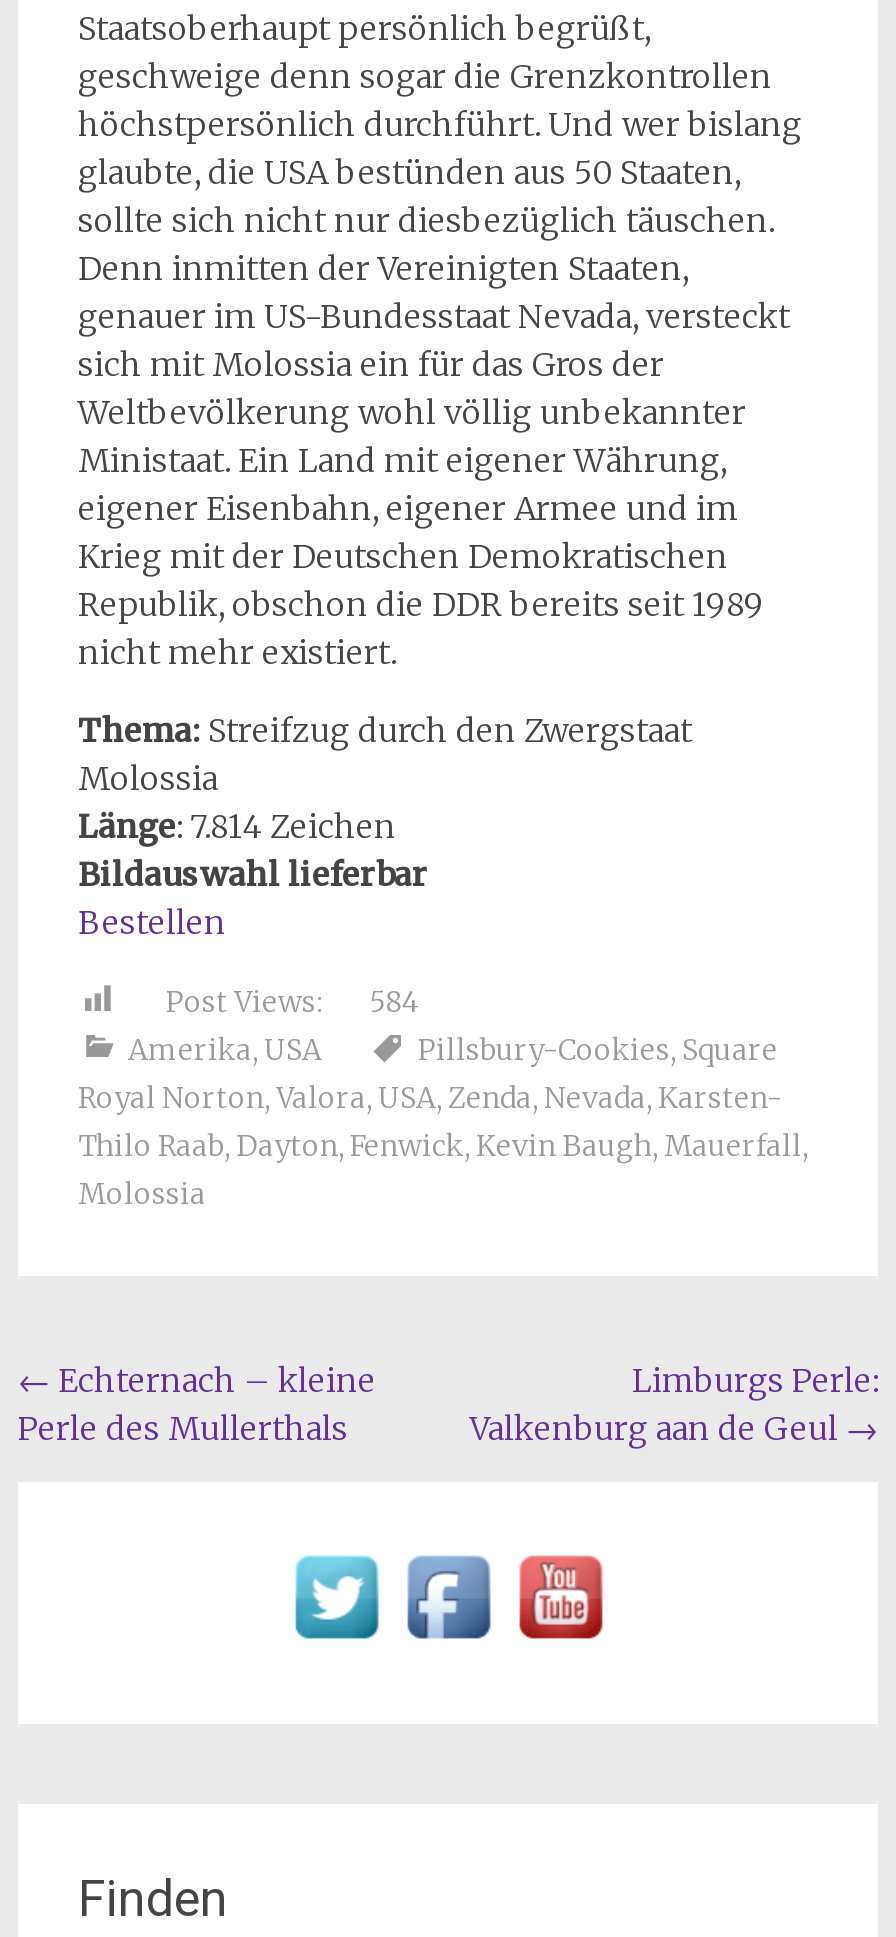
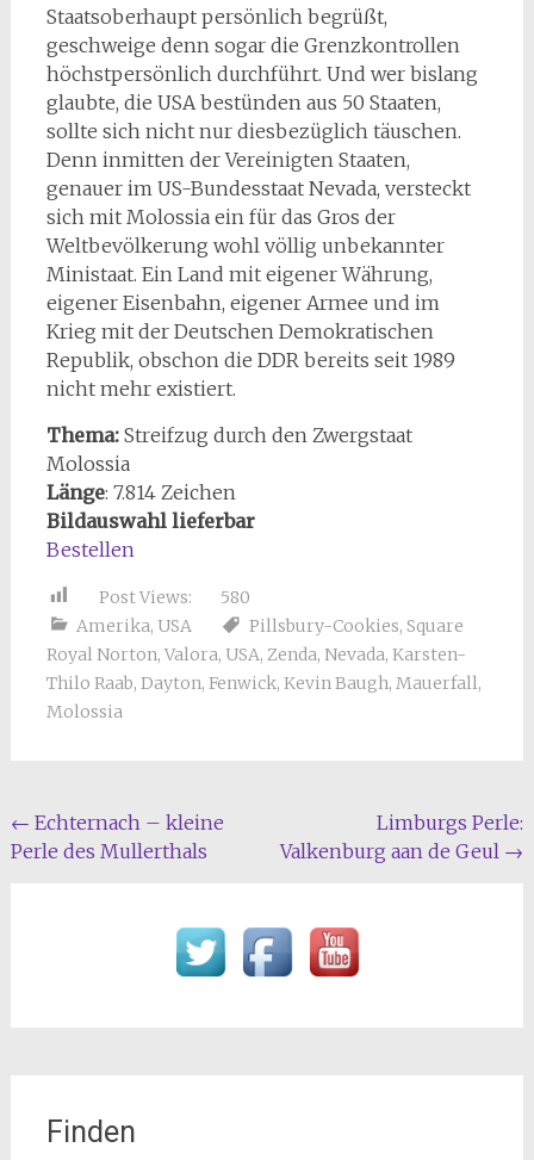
- Post Views: 584
+ Post Views: 580
